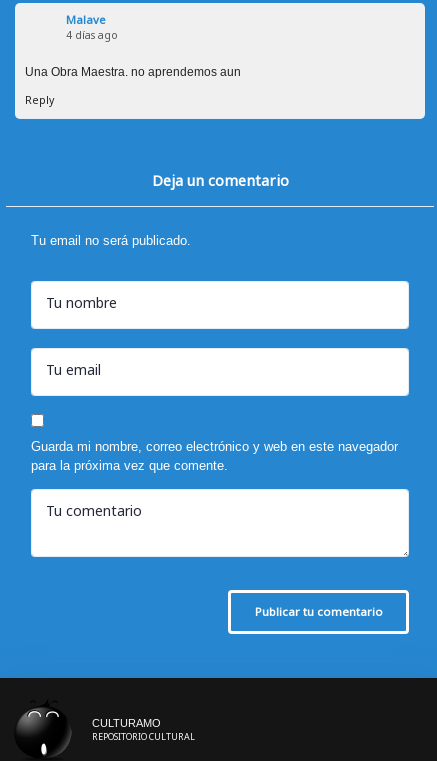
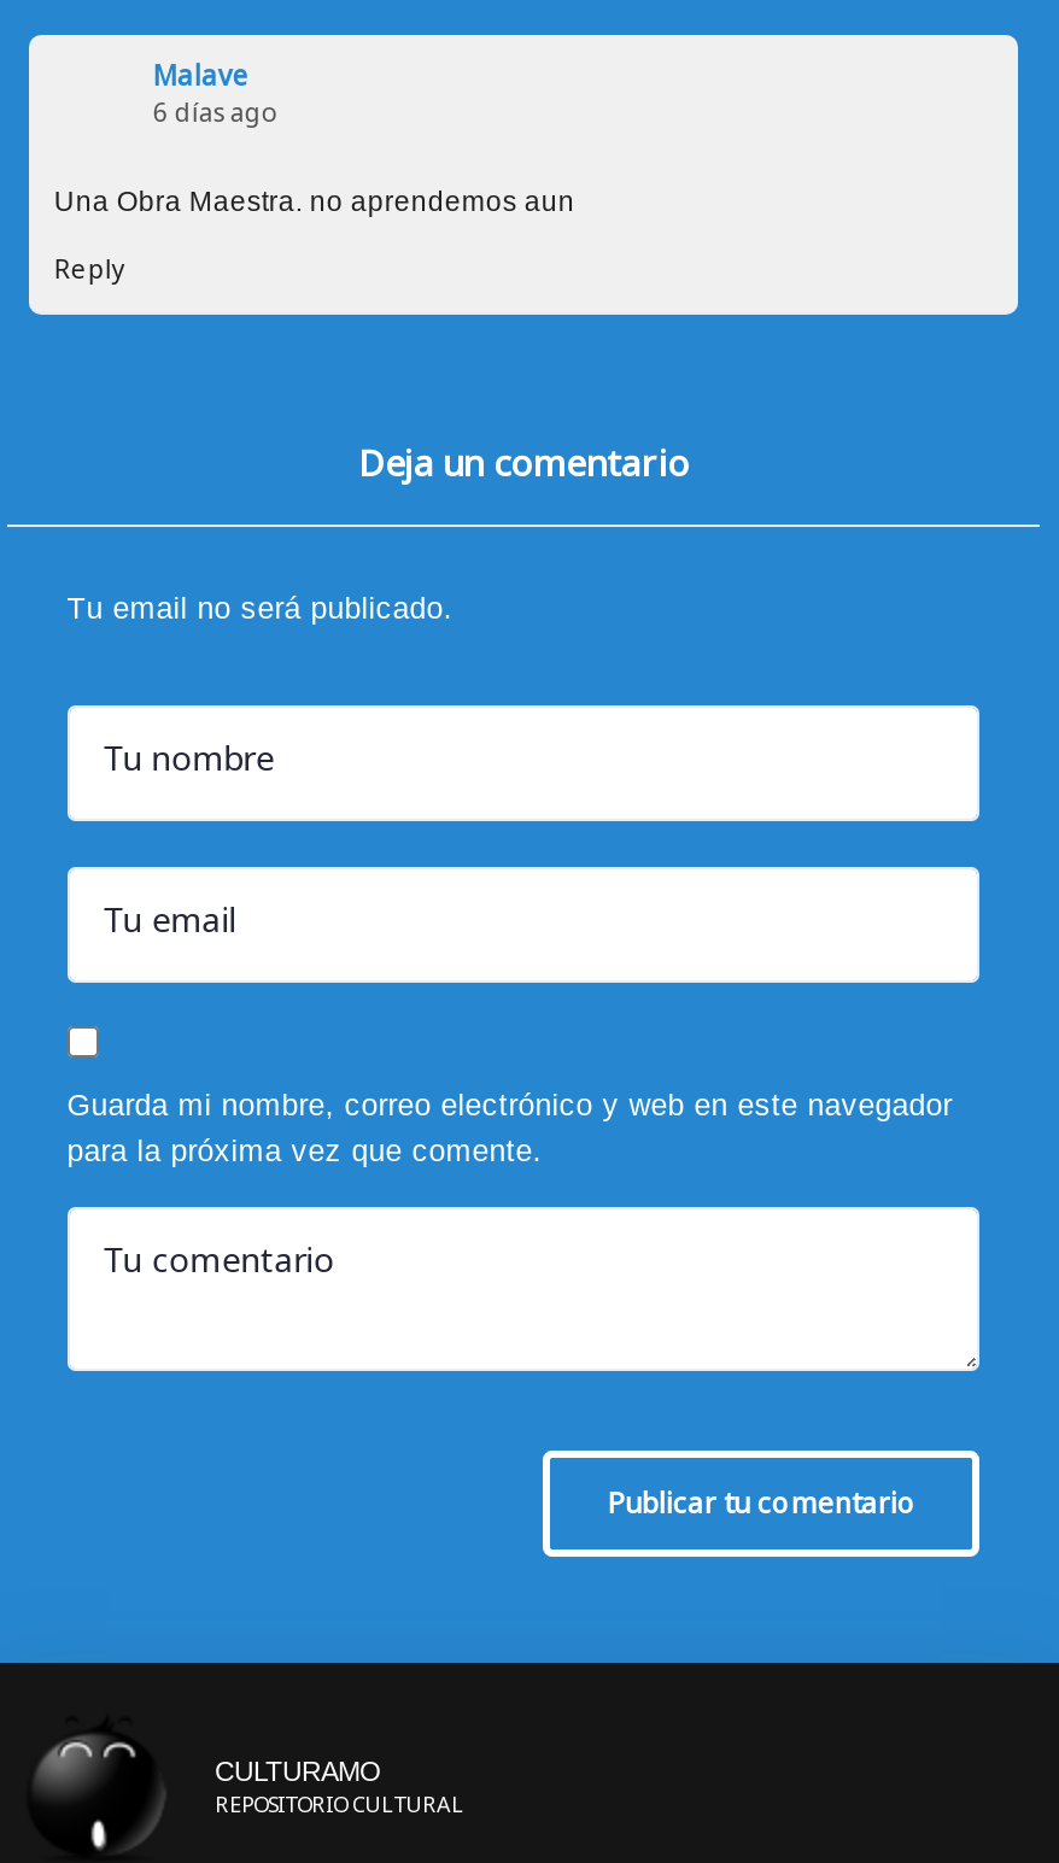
- 4 días ago
+ 6 días ago
